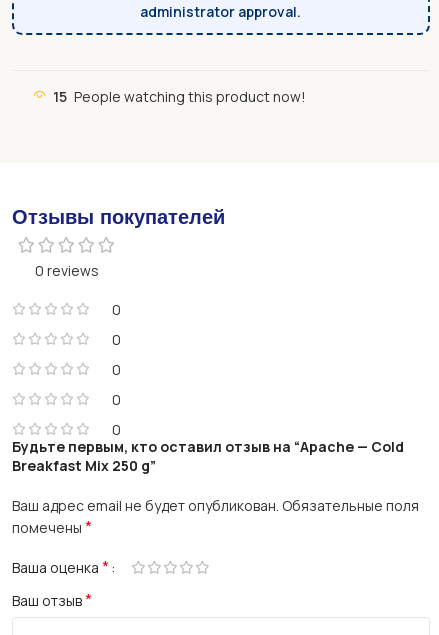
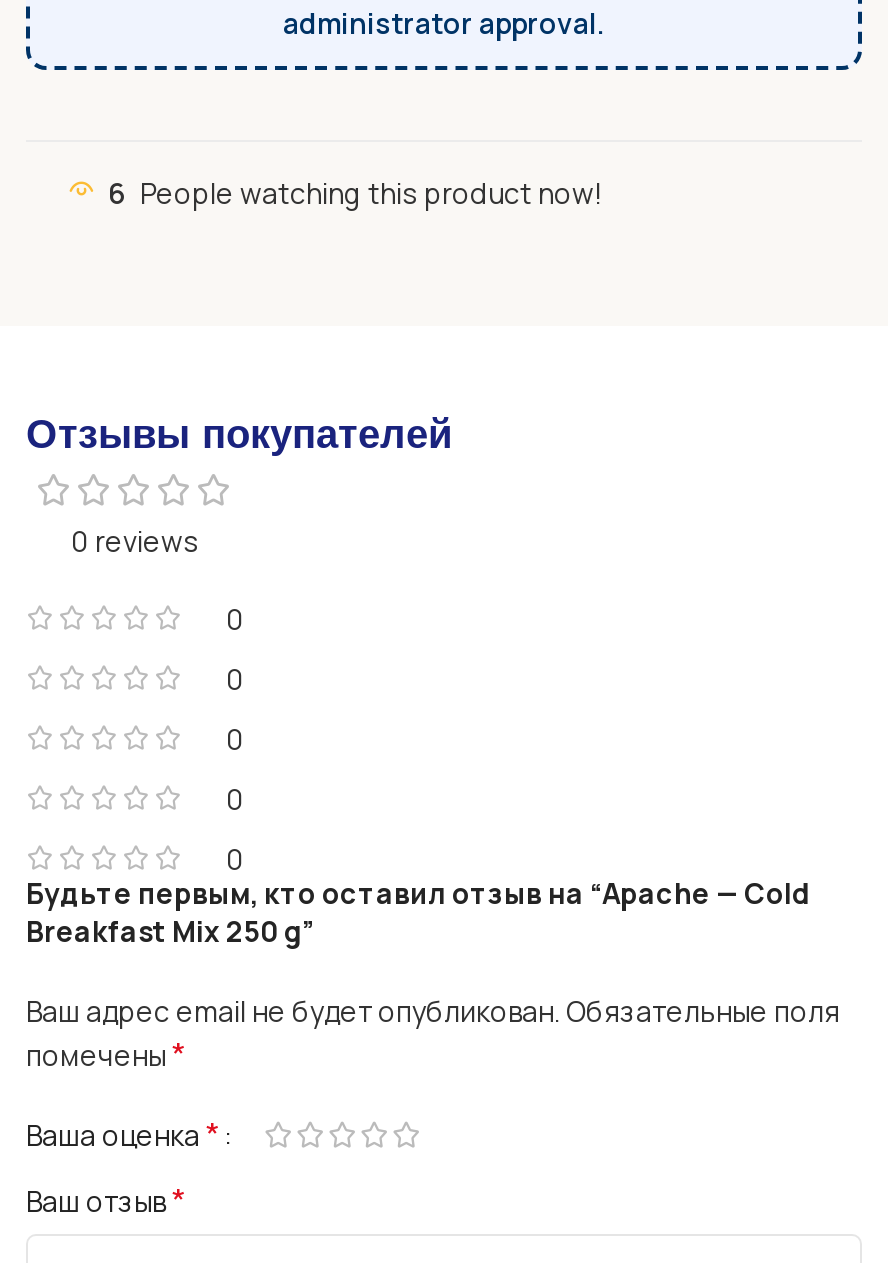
- 15 People watching this product now!
+ 6 People watching this product now!
